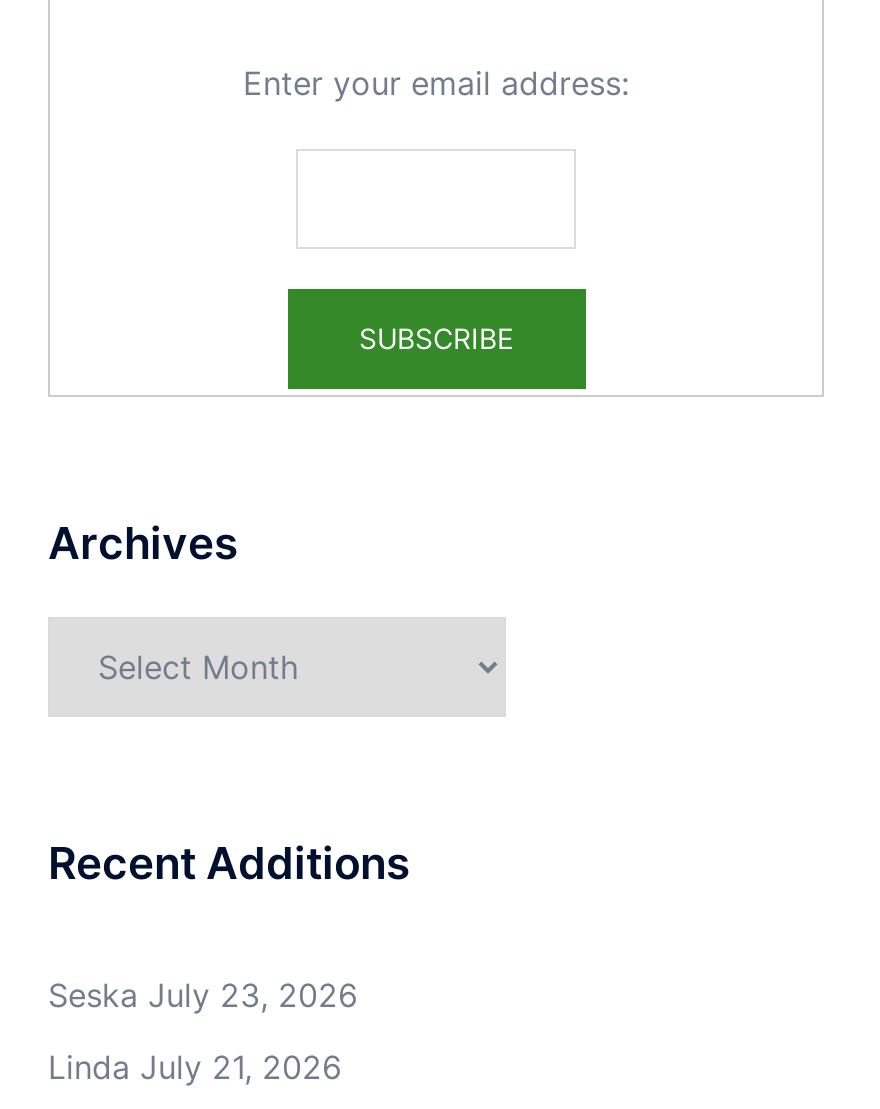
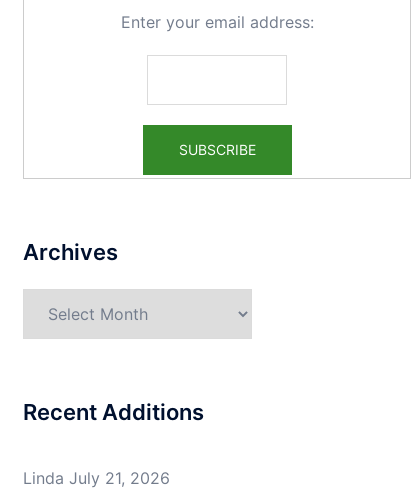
- Seska July 23, 2026
